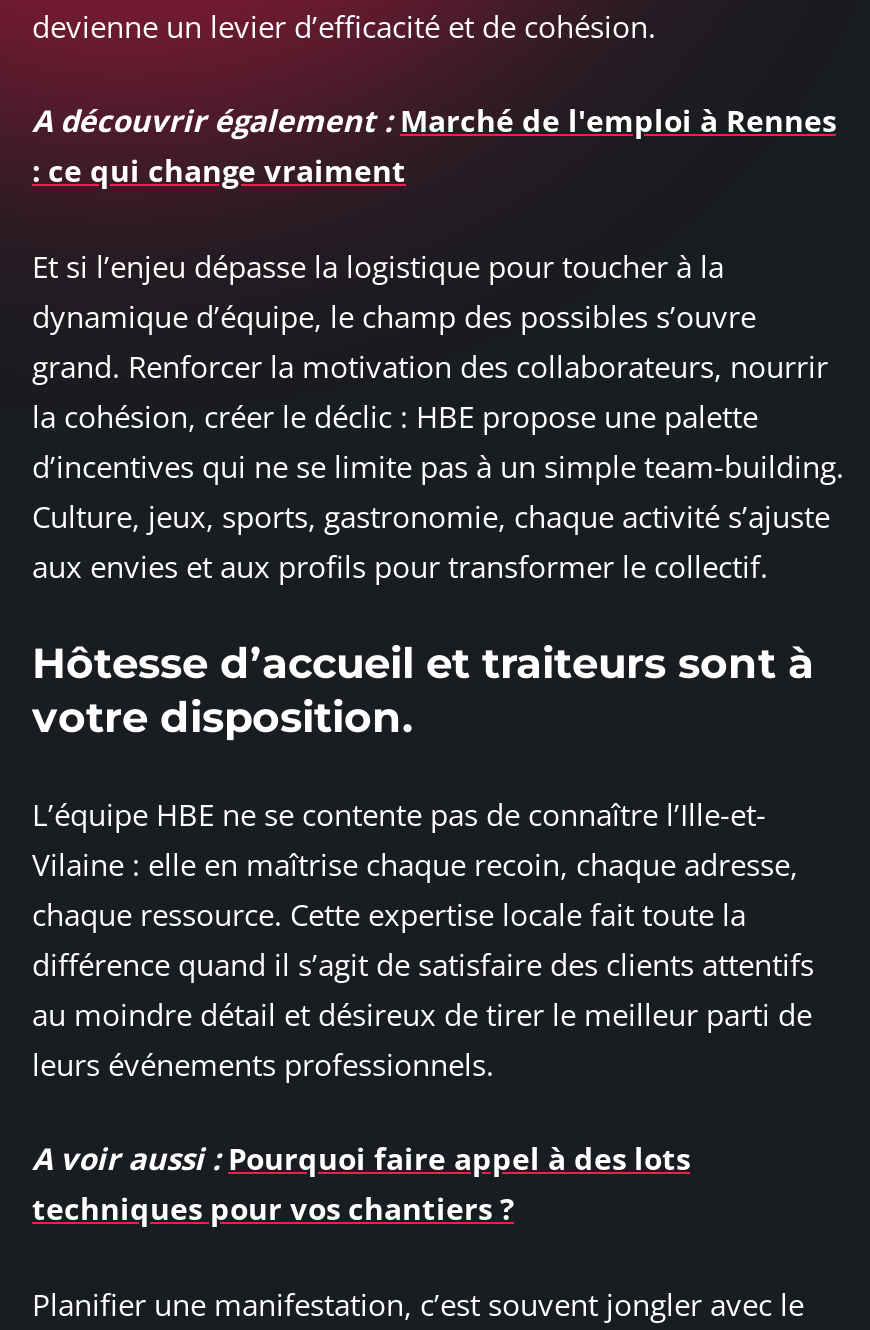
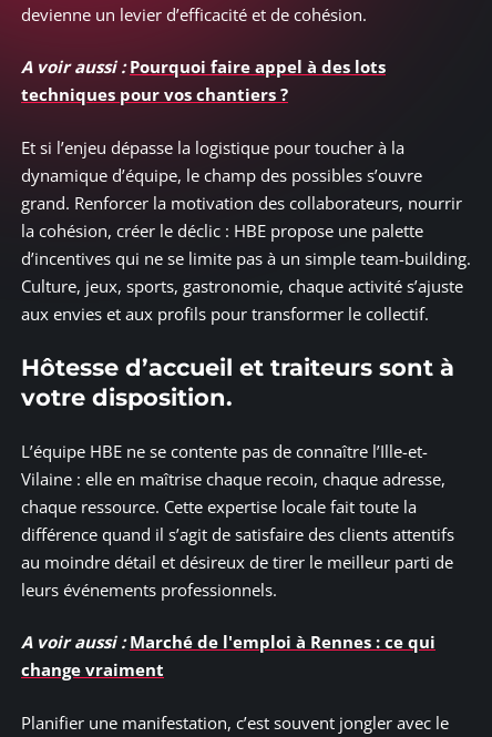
- A découvrir également : Marché de l'emploi à Rennes
- : ce qui change vraiment

+ A voir aussi : Marché de l'emploi à Rennes : ce qui
+ change vraiment

moved up: A voir aussi : Pourquoi faire appel à des lots | techniques pour vos chantiers ?
